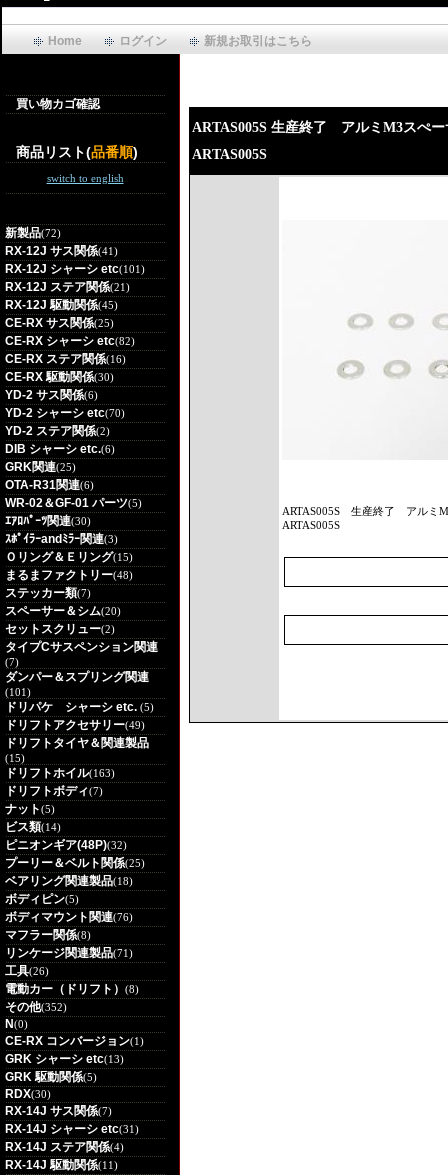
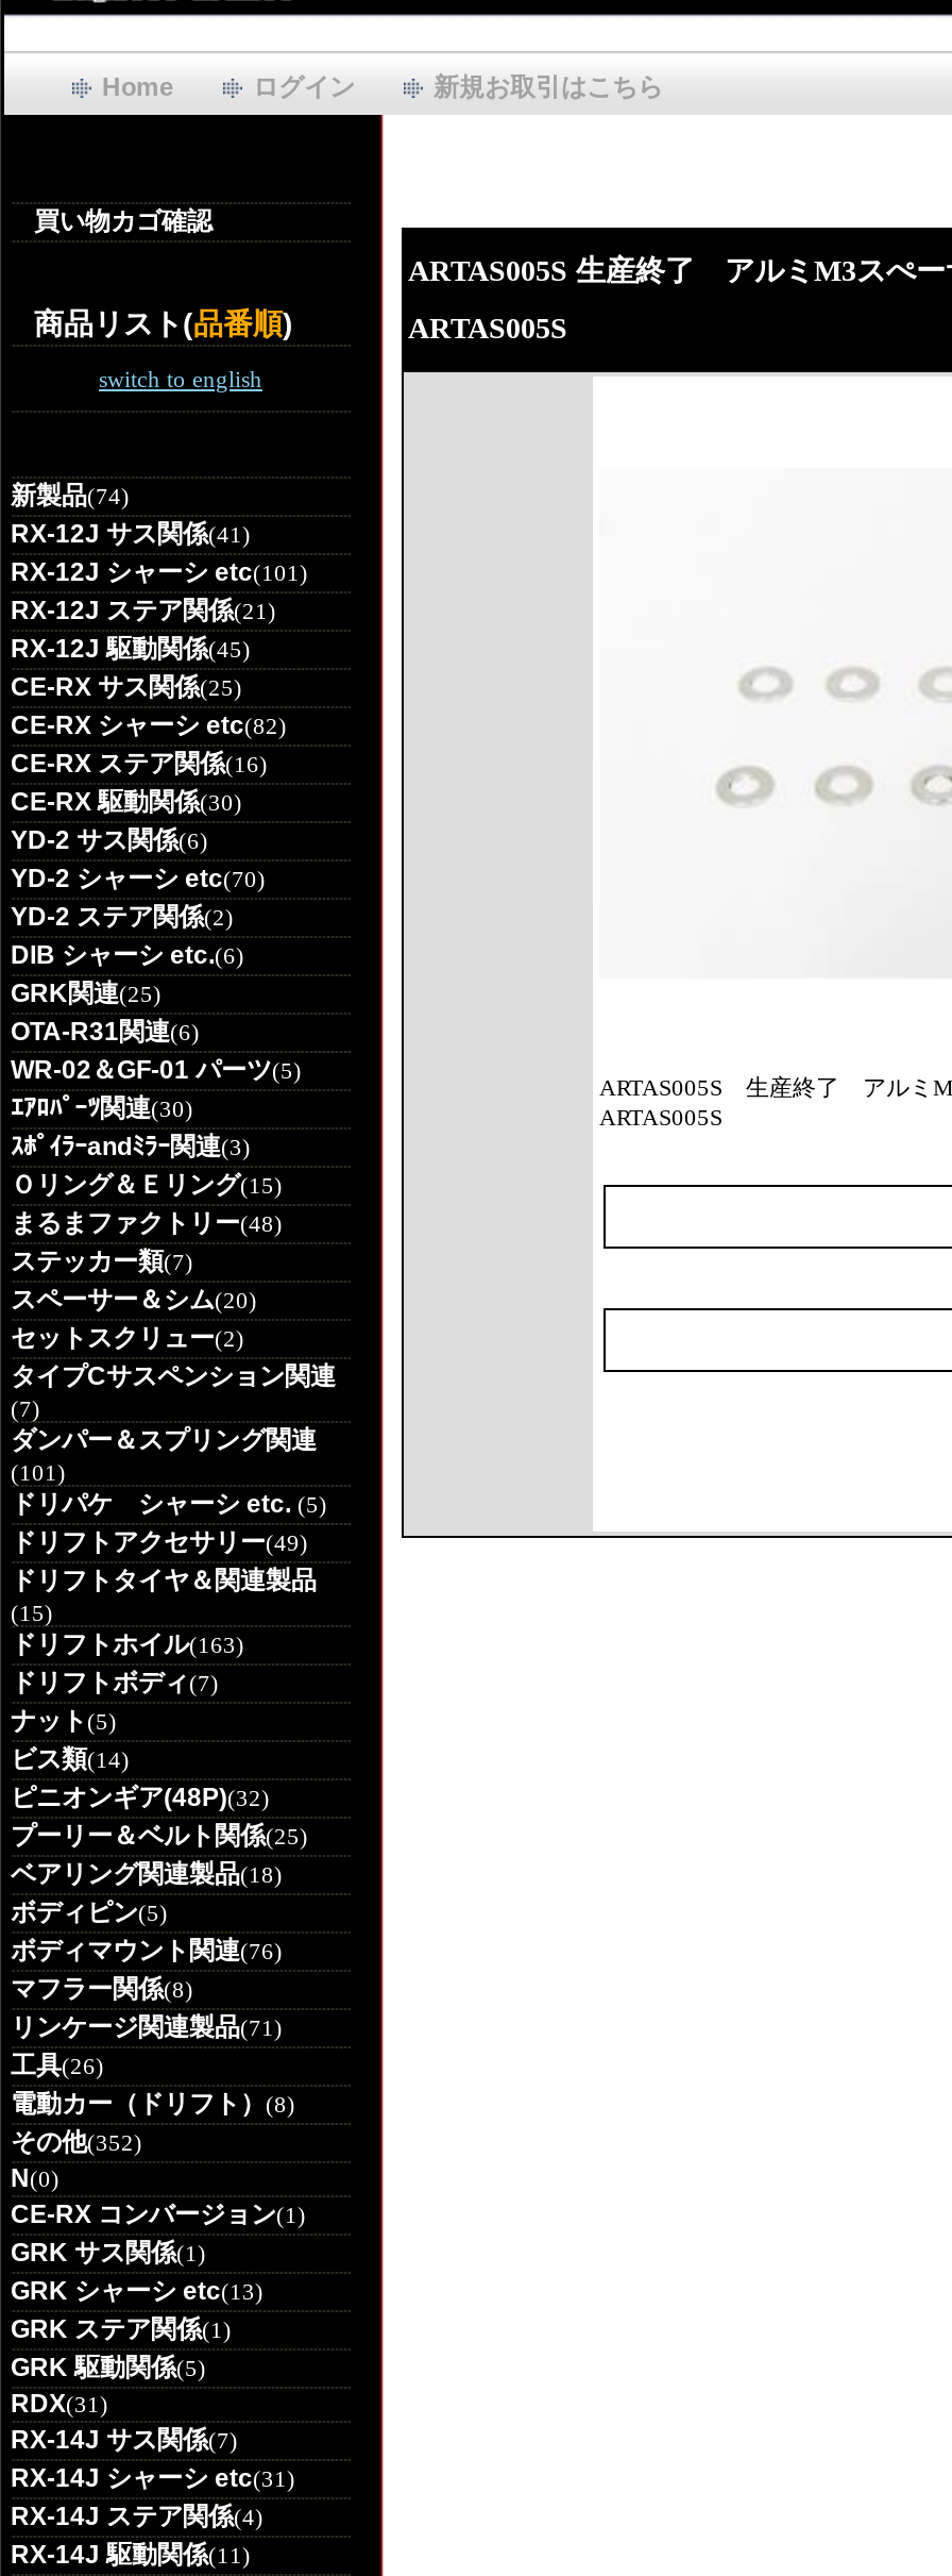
- 新製品(72)
+ 新製品(74)

+ GRK サス関係(1)

+ GRK ステア関係(1)

- RDX(30)
+ RDX(31)
